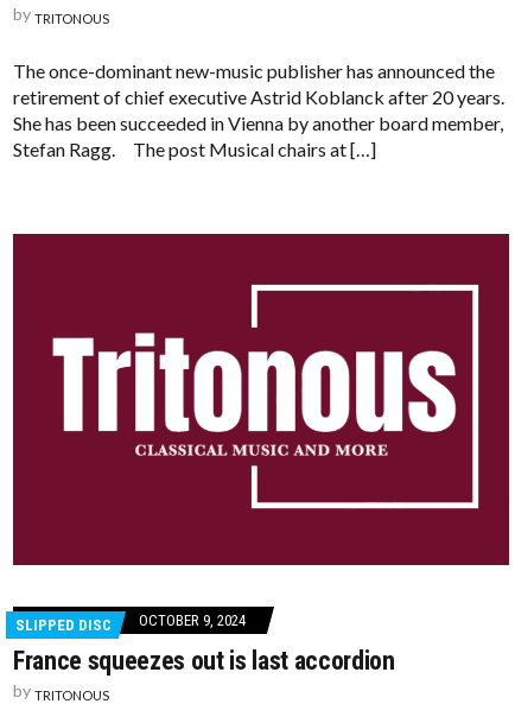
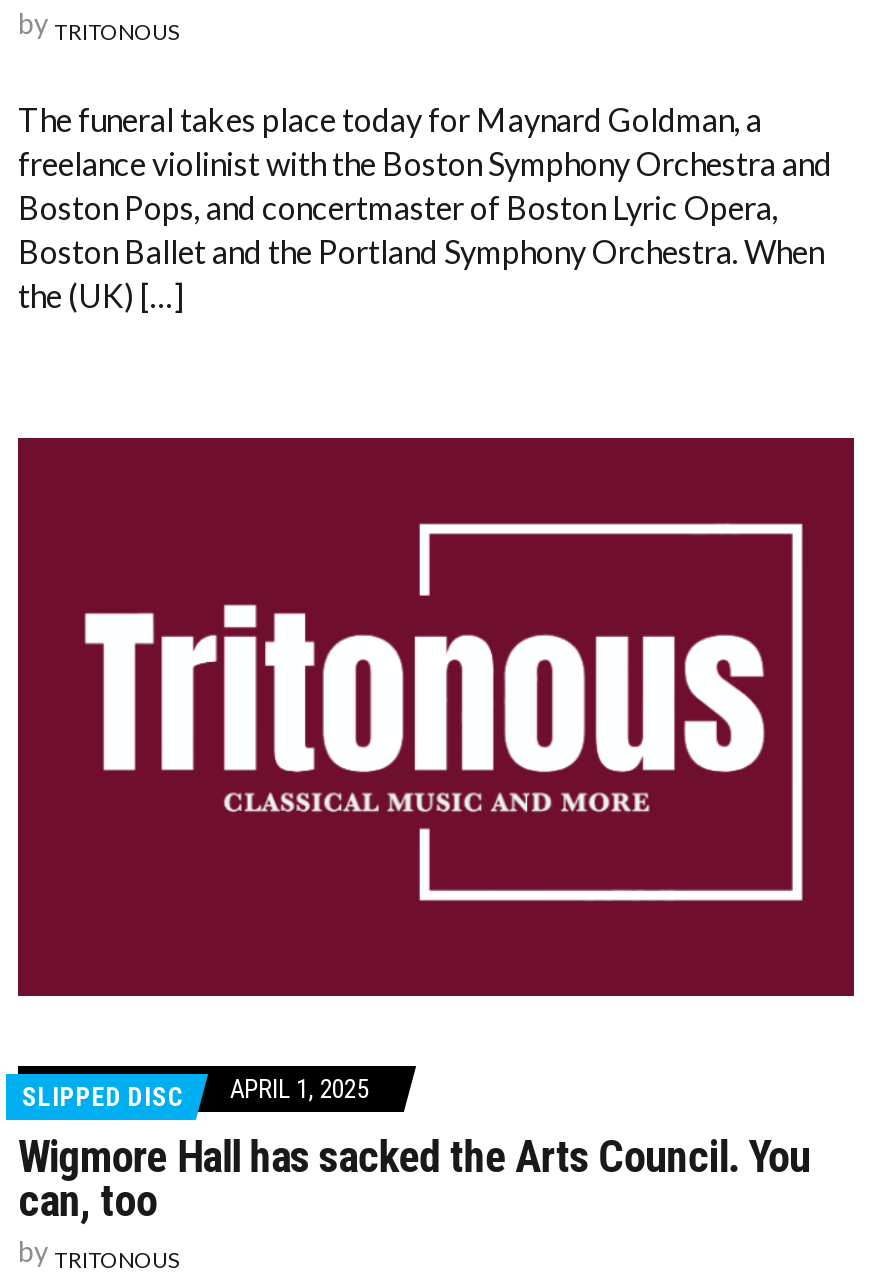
- The once-dominant new-music publisher has announced the
- retirement of chief executive Astrid Koblanck after 20 years.
- She has been succeeded in Vienna by another board member,
- Stefan Ragg. The post Musical chairs at […]
+ The funeral takes place today for Maynard Goldman, a
+ freelance violinist with the Boston Symphony Orchestra and
+ Boston Pops, and concertmaster of Boston Lyric Opera,
+ Boston Ballet and the Portland Symphony Orchestra. When
+ the (UK) […]

- SLIPPED DISC OCTOBER 9, 2024
+ SLIPPED DISC APRIL 1, 2025

- France squeezes out is last accordion
+ Wigmore Hall has sacked the Arts Council. You
+ can, too
